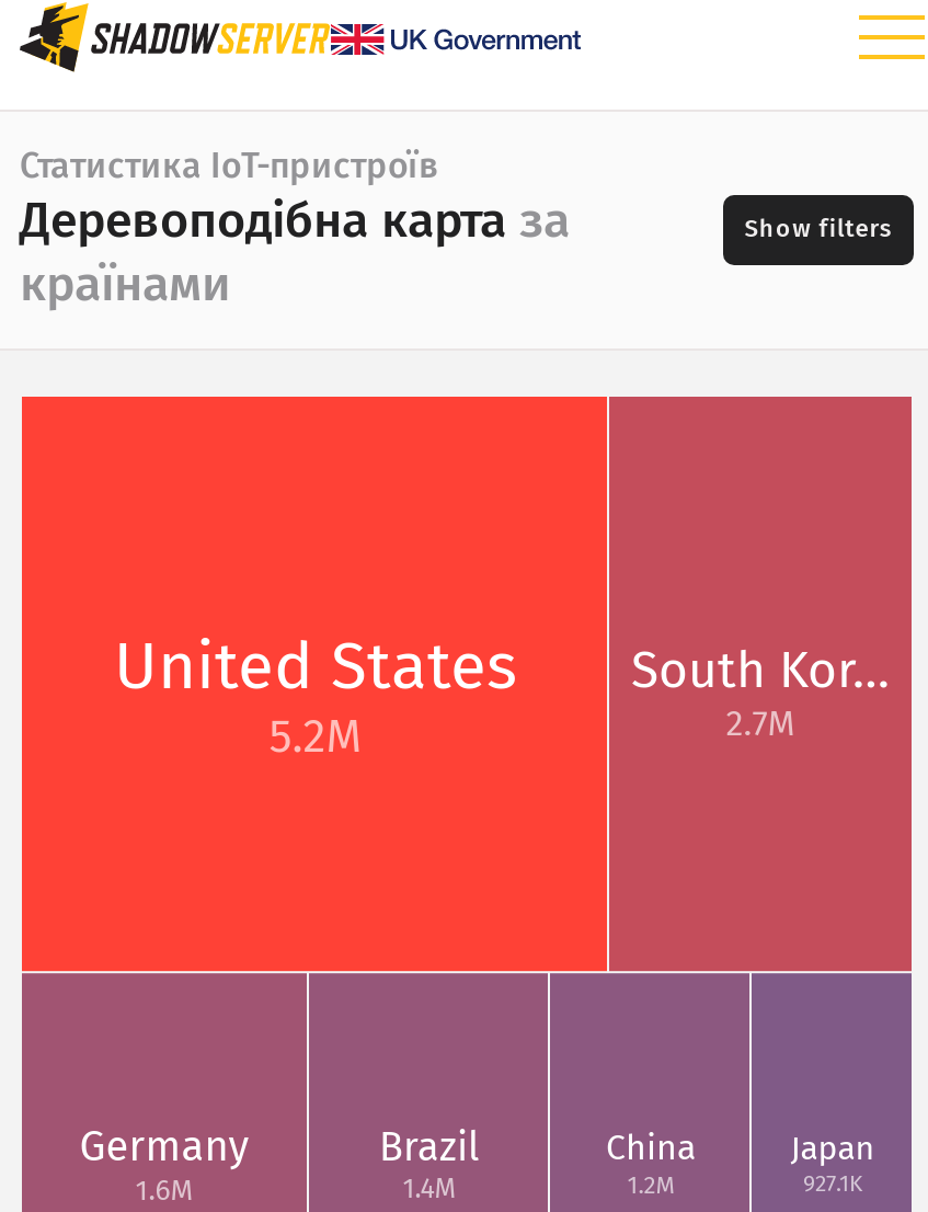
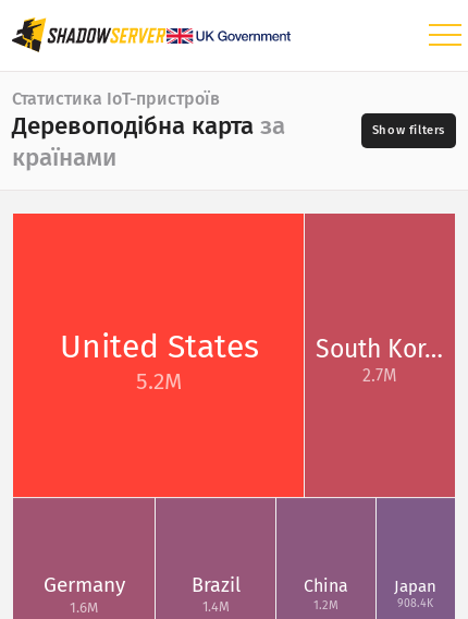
- 927.1K
+ 908.4K
